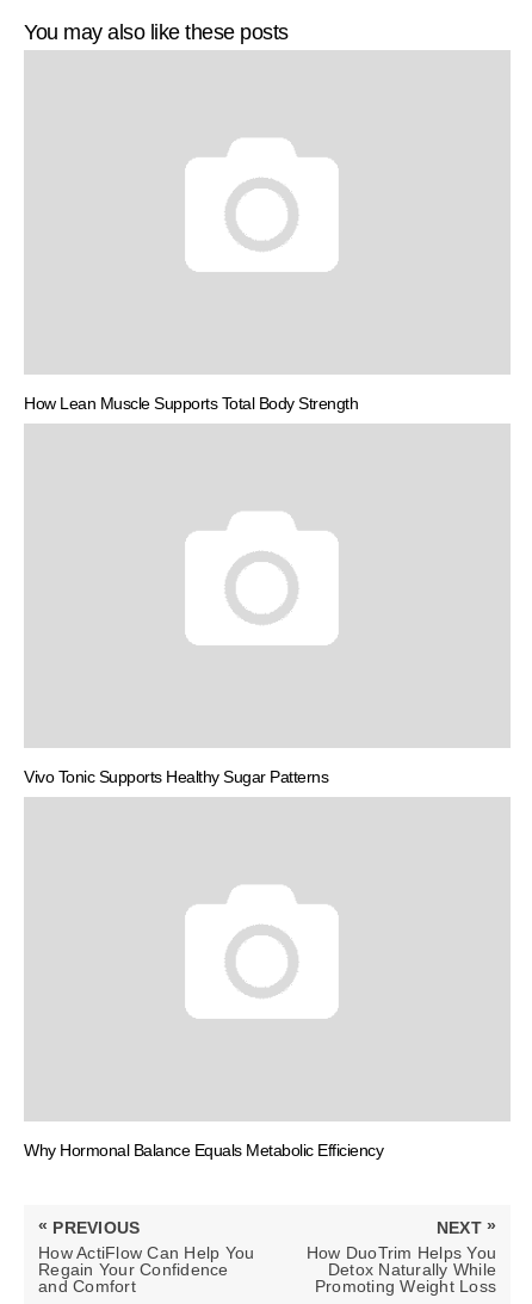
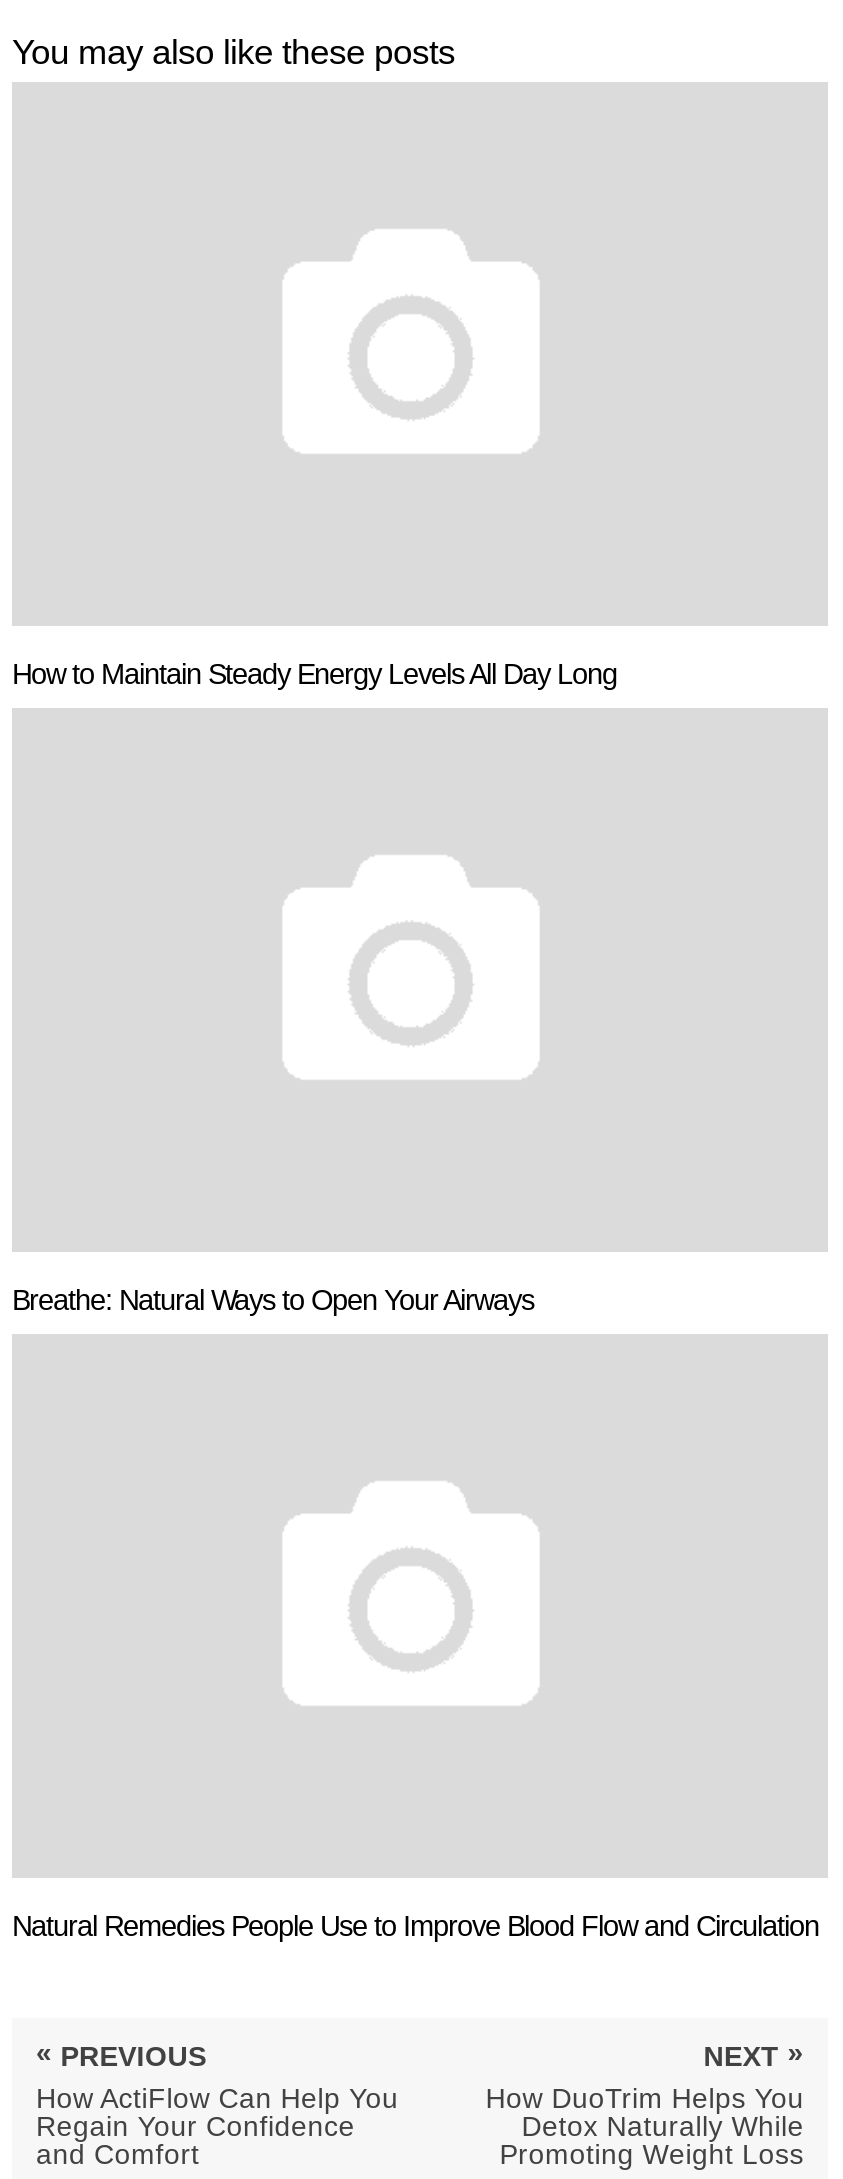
- How Lean Muscle Supports Total Body Strength
+ How to Maintain Steady Energy Levels All Day Long

- Vivo Tonic Supports Healthy Sugar Patterns
+ Breathe: Natural Ways to Open Your Airways

- Why Hormonal Balance Equals Metabolic Efficiency
+ Natural Remedies People Use to Improve Blood Flow and Circulation
